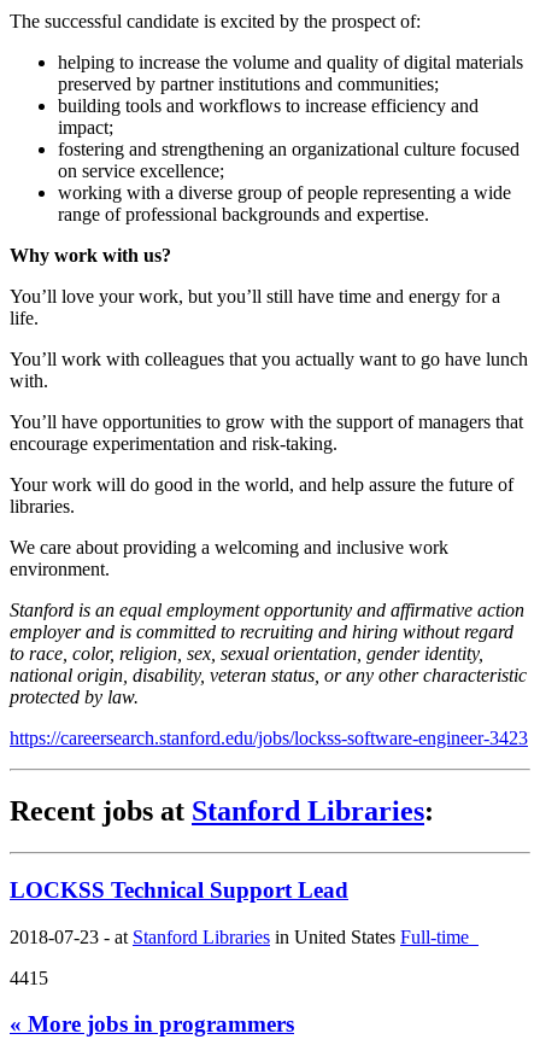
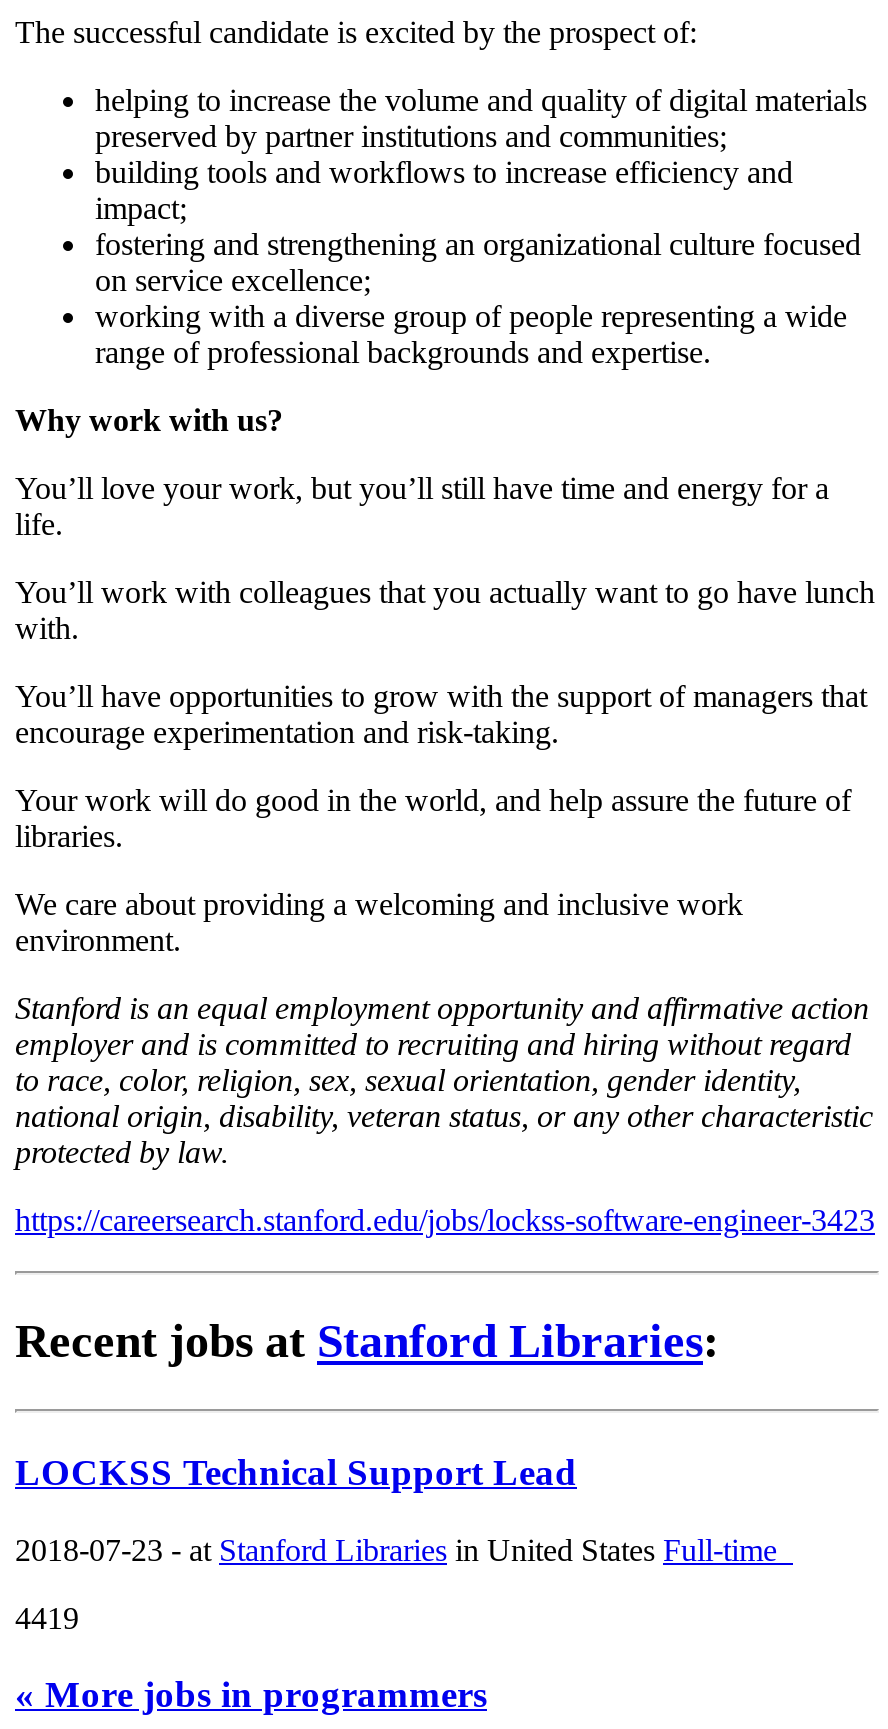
- 4415
+ 4419
